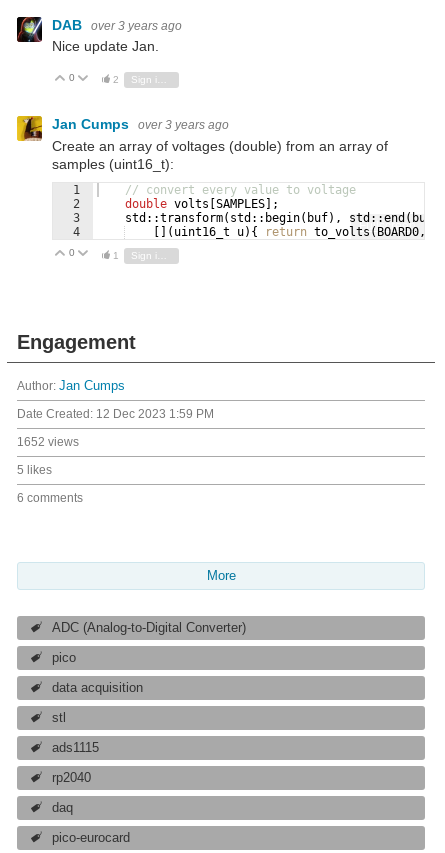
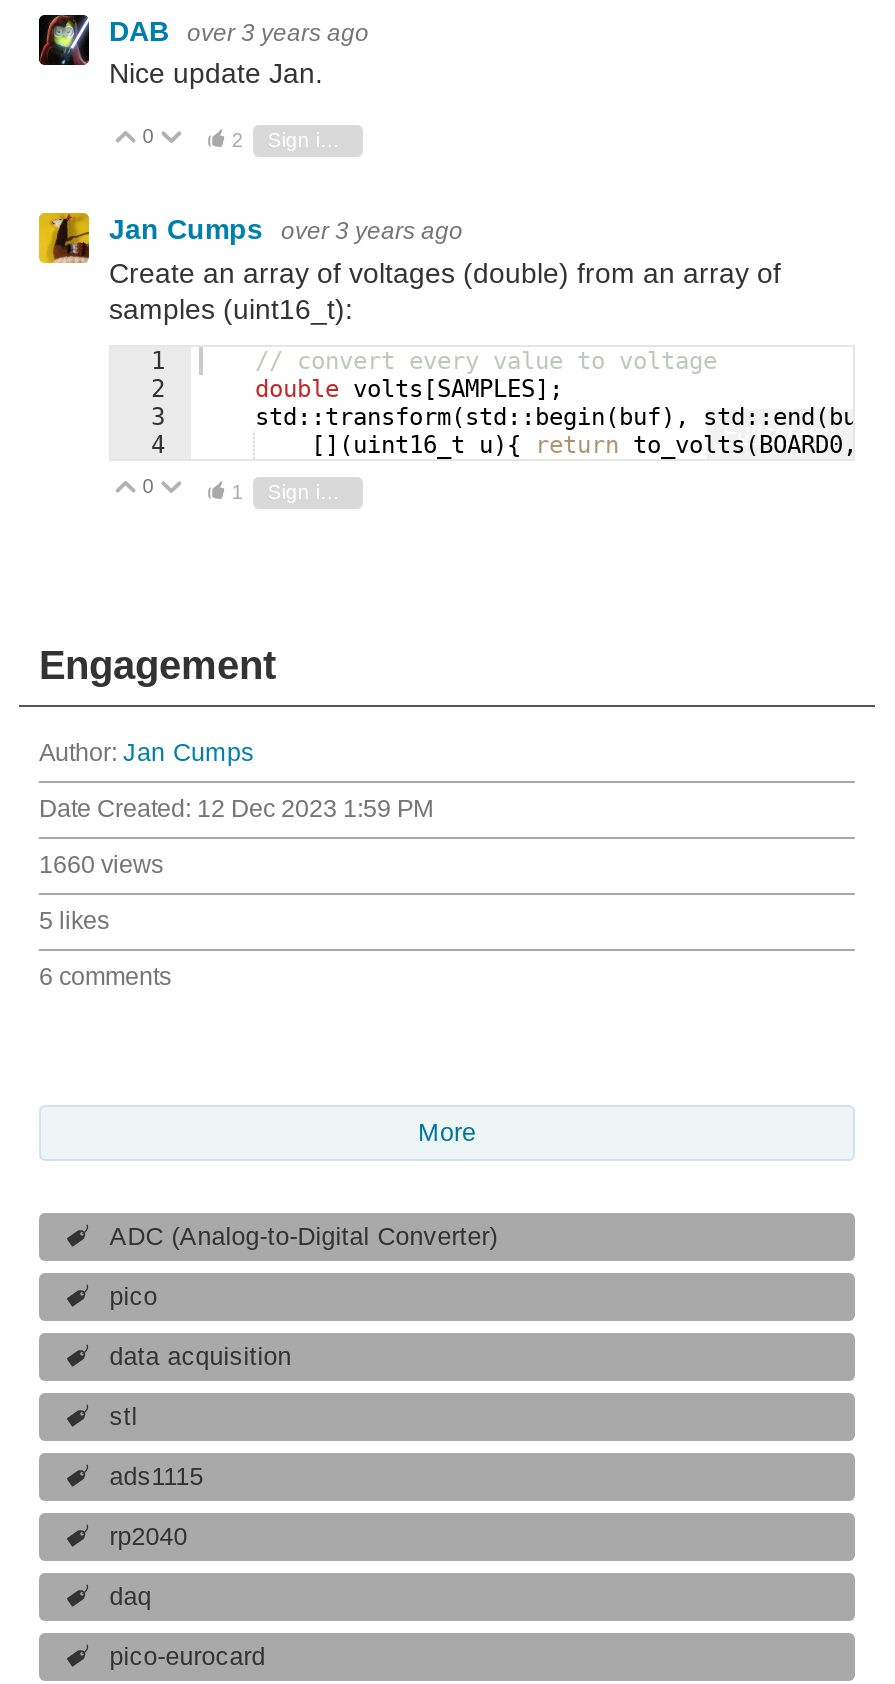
- 1652 views
+ 1660 views
